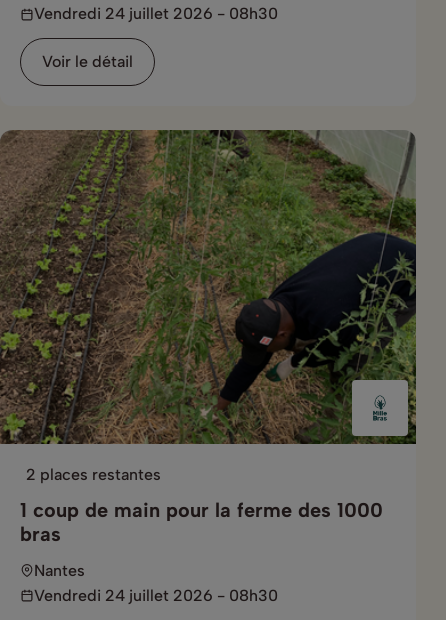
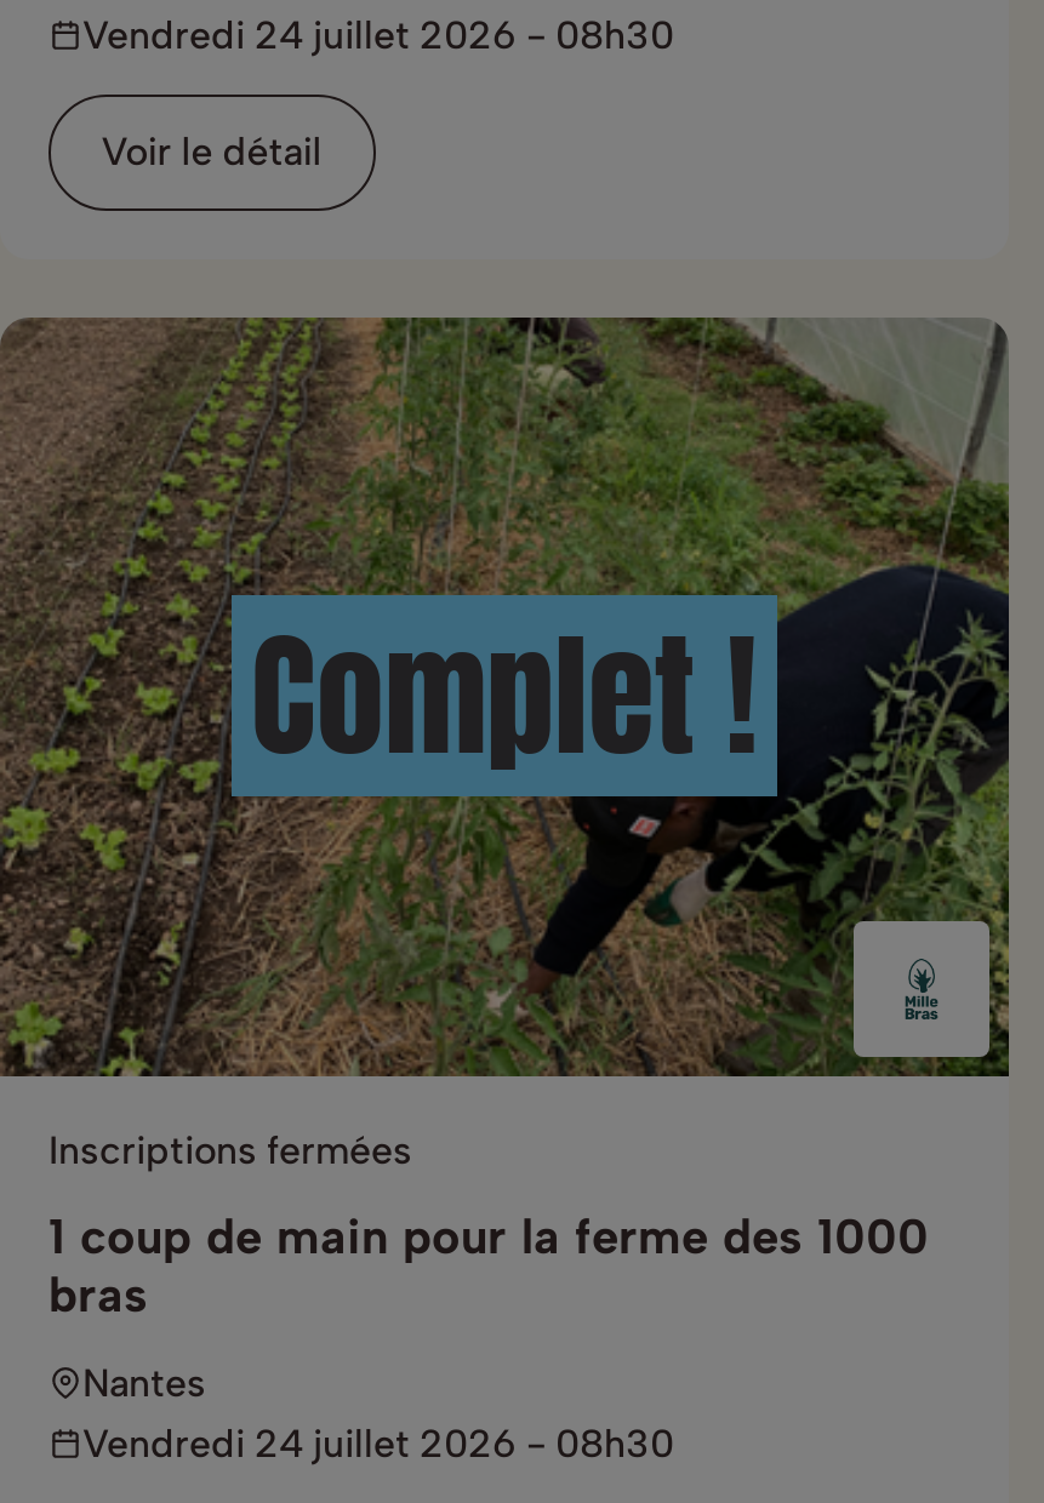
- 2 places restantes
+ Complet !
+ Inscriptions fermées
